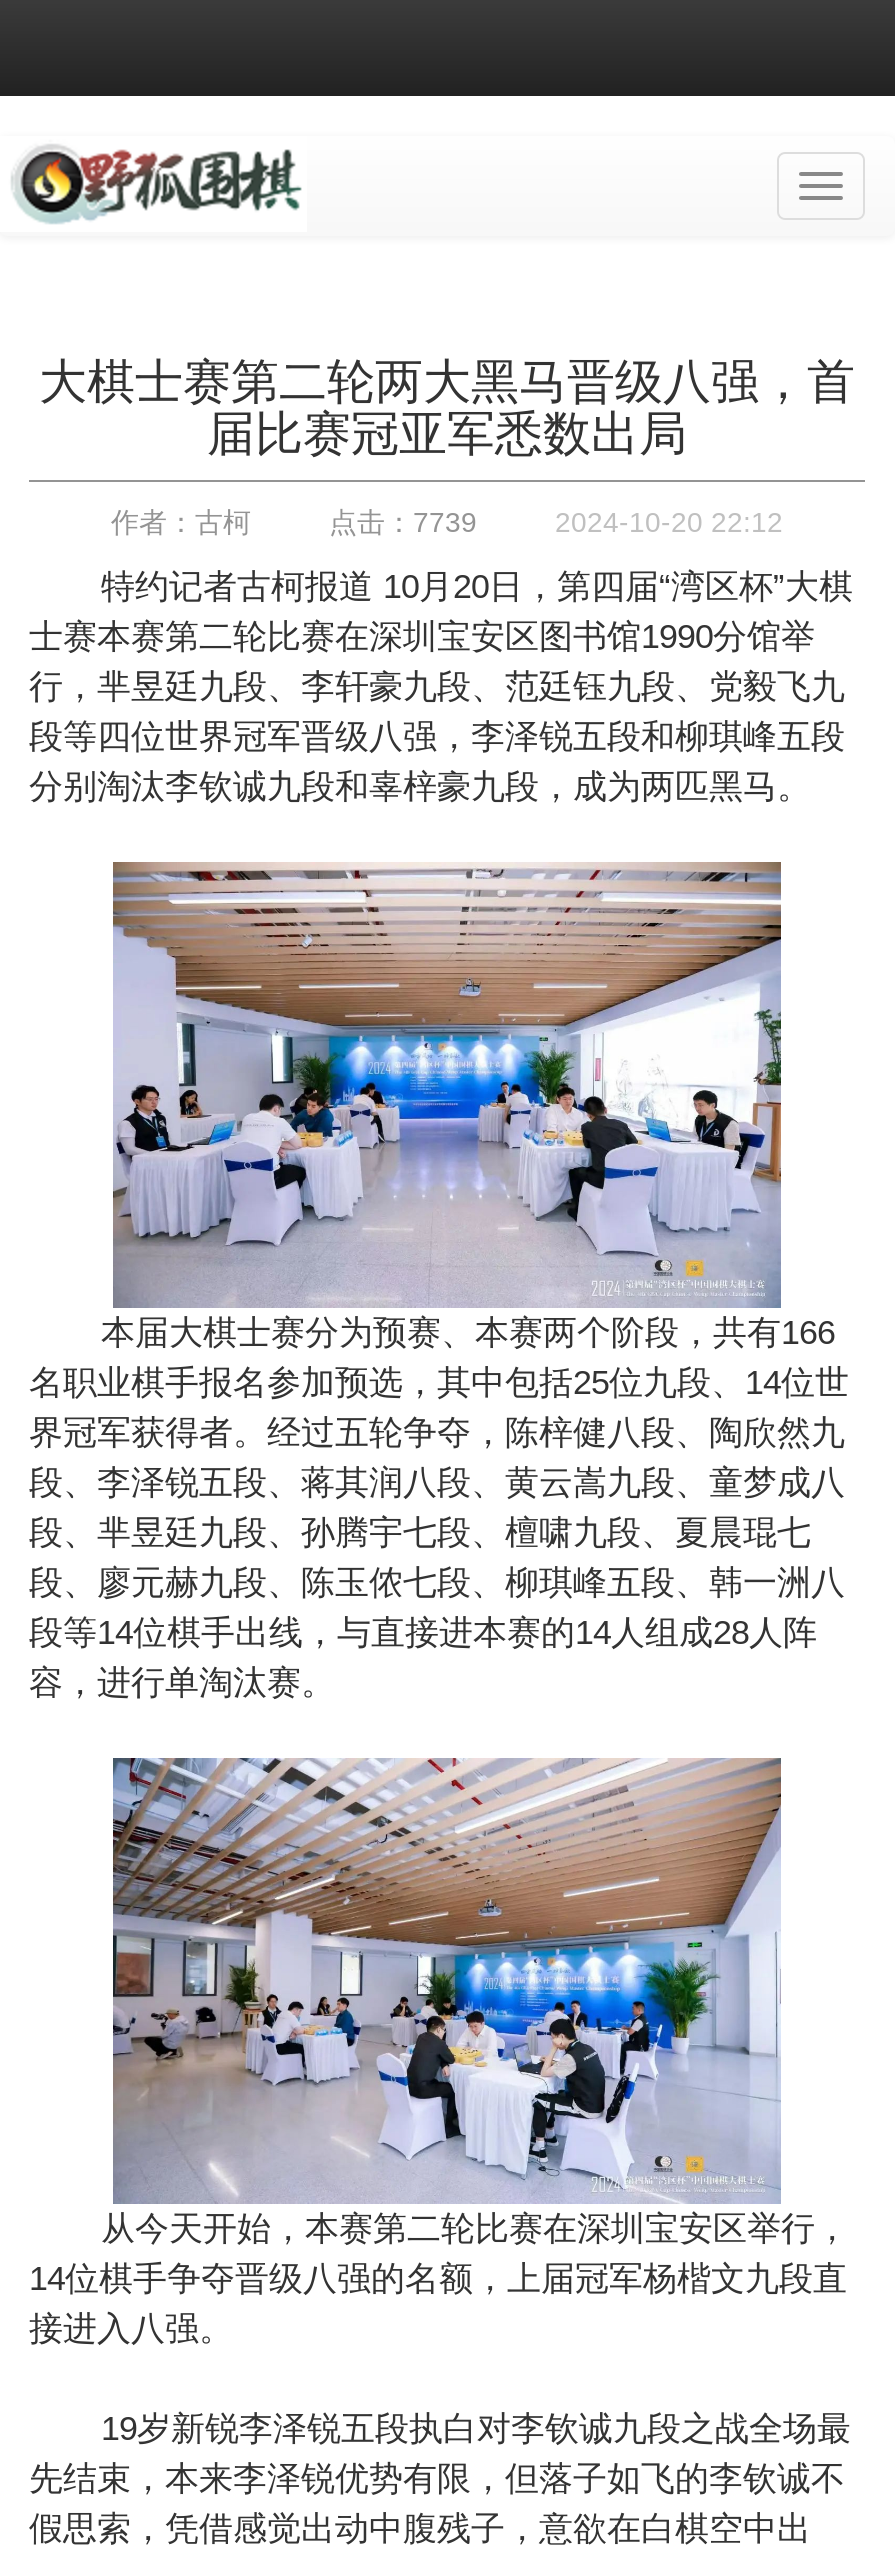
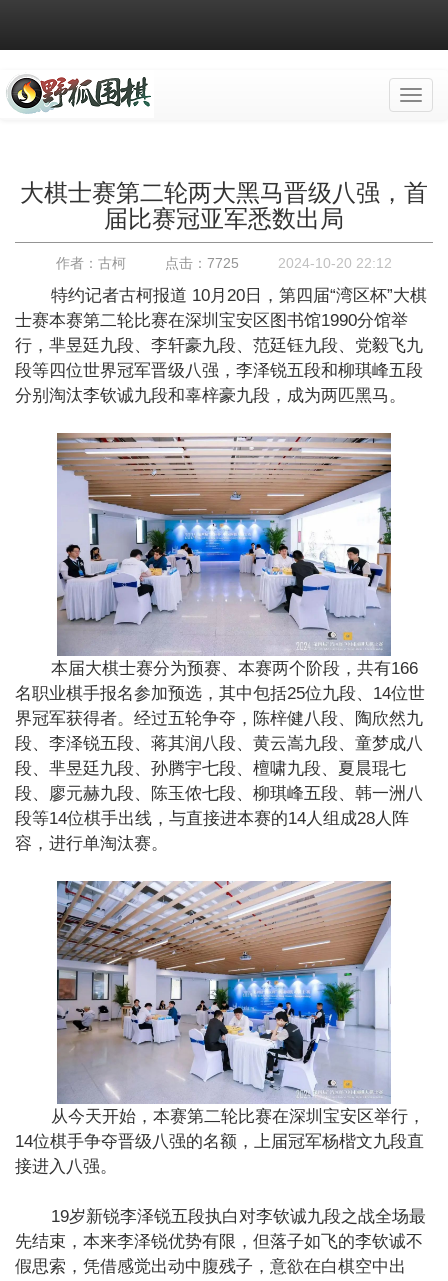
- 点击：7739
+ 点击：7725
